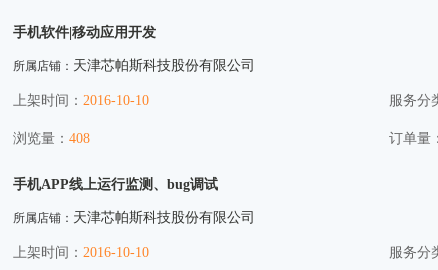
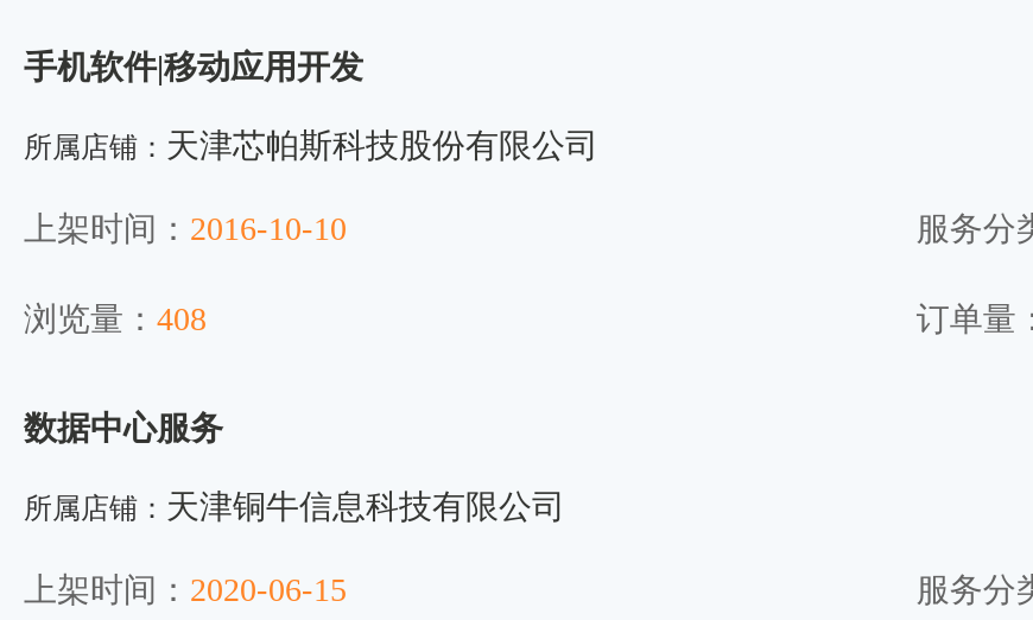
- 手机APP线上运行监测、bug调试
+ 数据中心服务

- 所属店铺：天津芯帕斯科技股份有限公司
+ 所属店铺：天津铜牛信息科技有限公司

- 上架时间：2016-10-10
+ 上架时间：2020-06-15
